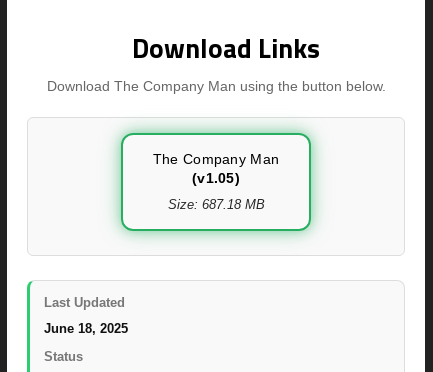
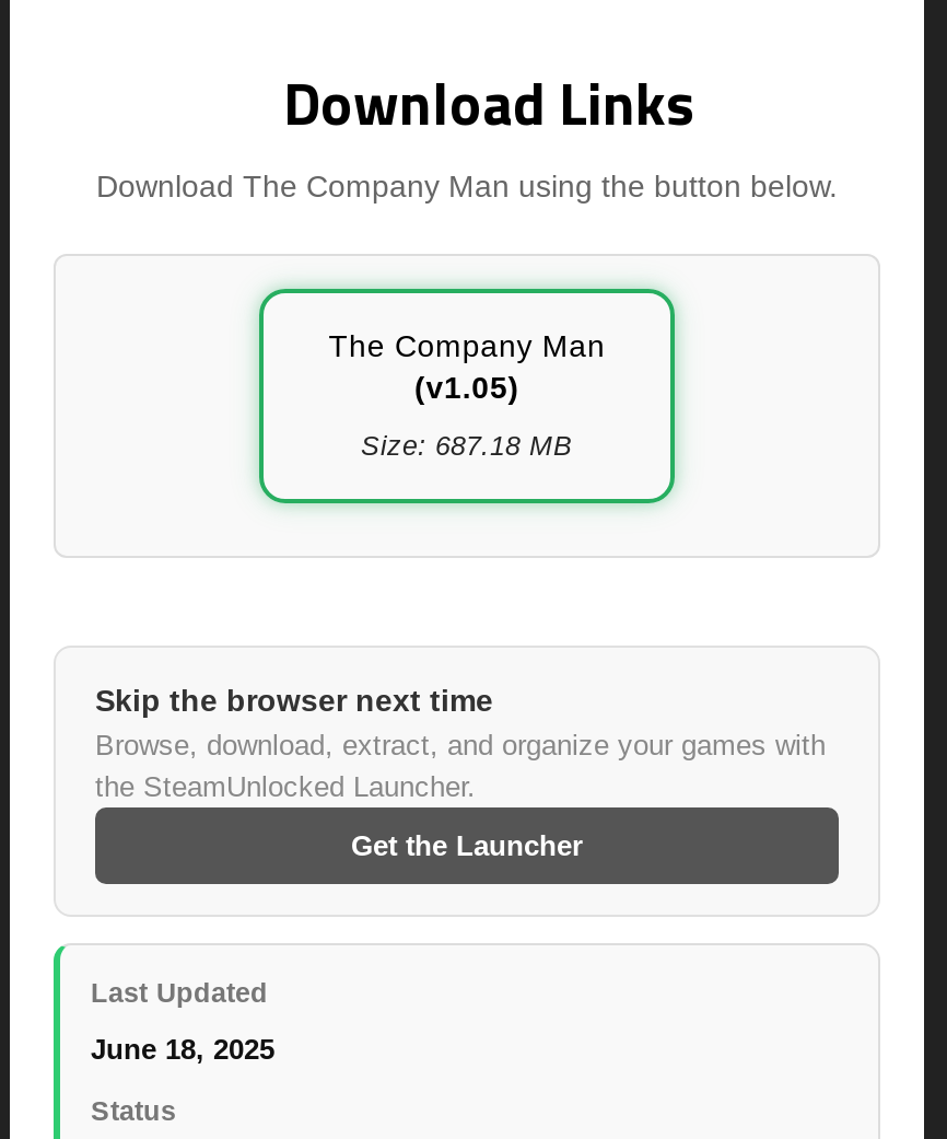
+ Skip the browser next time
+ Browse, download, extract, and organize your games with
+ the SteamUnlocked Launcher.
+ Get the Launcher
